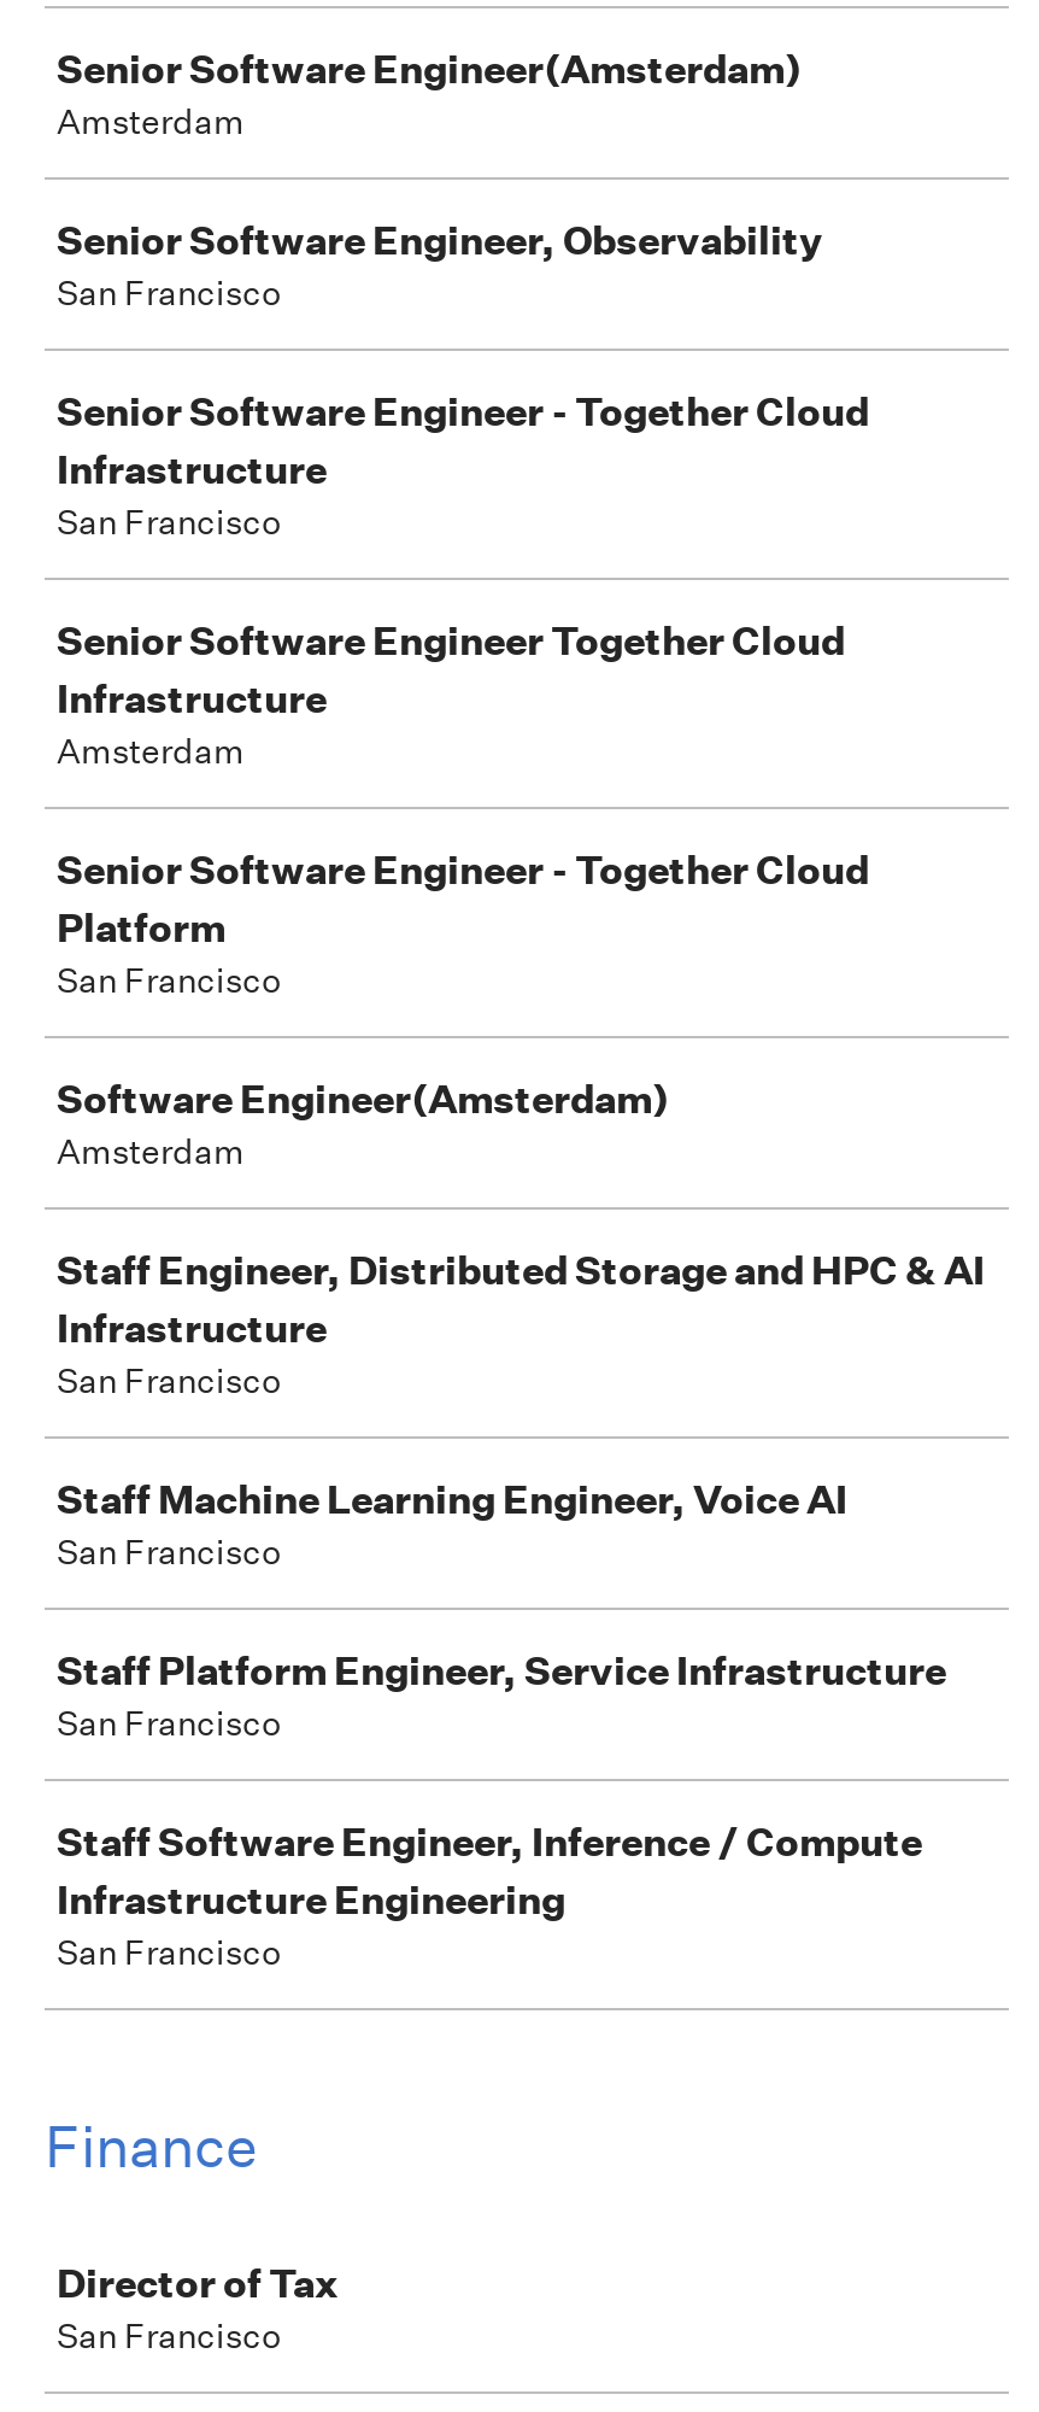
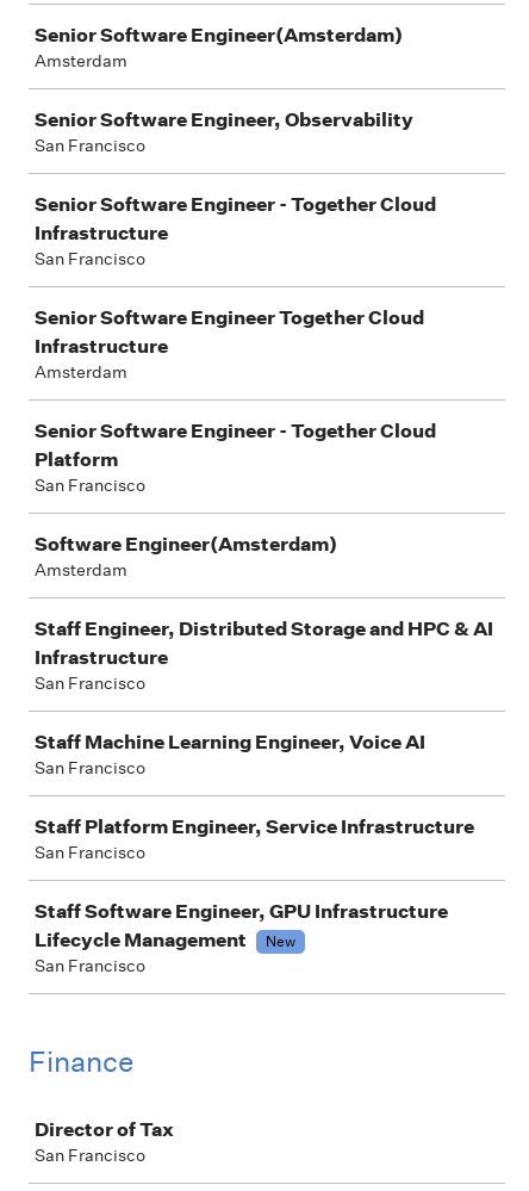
- Staff Software Engineer, Inference / Compute
- Infrastructure Engineering
+ Staff Software Engineer, GPU Infrastructure
+ Lifecycle Management
+ New
